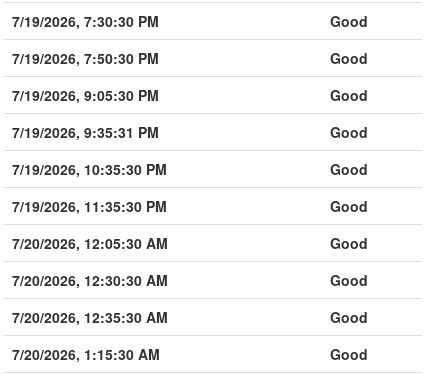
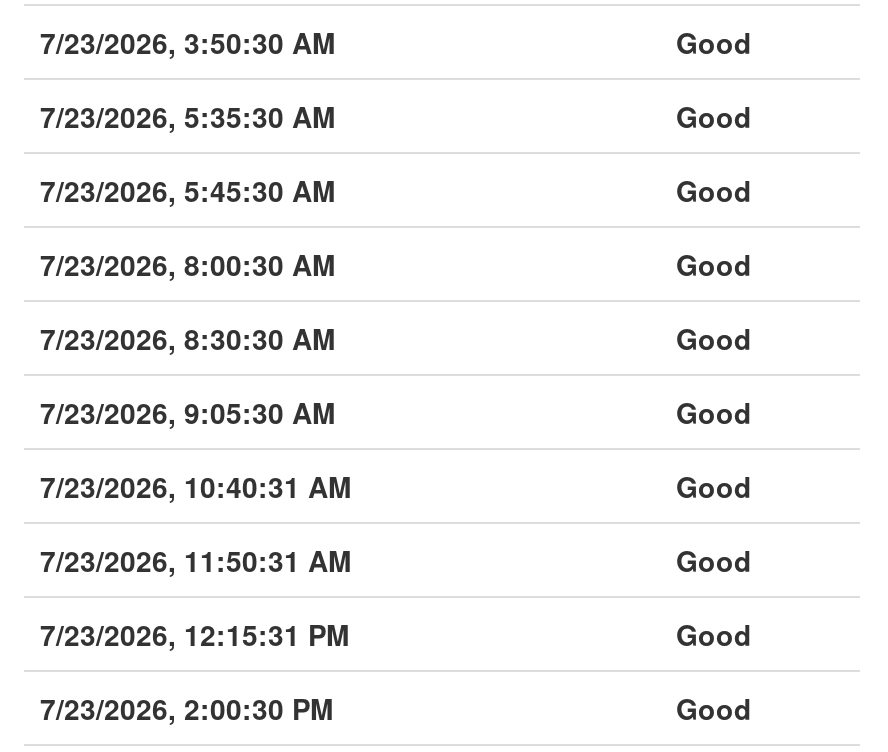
- 7/19/2026, 7:30:30 PM
+ 7/23/2026, 3:50:30 AM

- 7/19/2026, 7:50:30 PM
+ 7/23/2026, 5:35:30 AM

- 7/19/2026, 9:05:30 PM
+ 7/23/2026, 5:45:30 AM

- 7/19/2026, 9:35:31 PM
+ 7/23/2026, 8:00:30 AM

- 7/19/2026, 10:35:30 PM
+ 7/23/2026, 8:30:30 AM

- 7/19/2026, 11:35:30 PM
+ 7/23/2026, 9:05:30 AM

- 7/20/2026, 12:05:30 AM
+ 7/23/2026, 10:40:31 AM

- 7/20/2026, 12:30:30 AM
+ 7/23/2026, 11:50:31 AM

- 7/20/2026, 12:35:30 AM
+ 7/23/2026, 12:15:31 PM

- 7/20/2026, 1:15:30 AM
+ 7/23/2026, 2:00:30 PM
